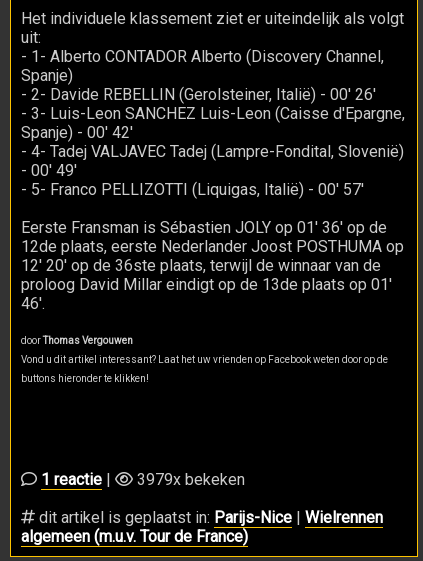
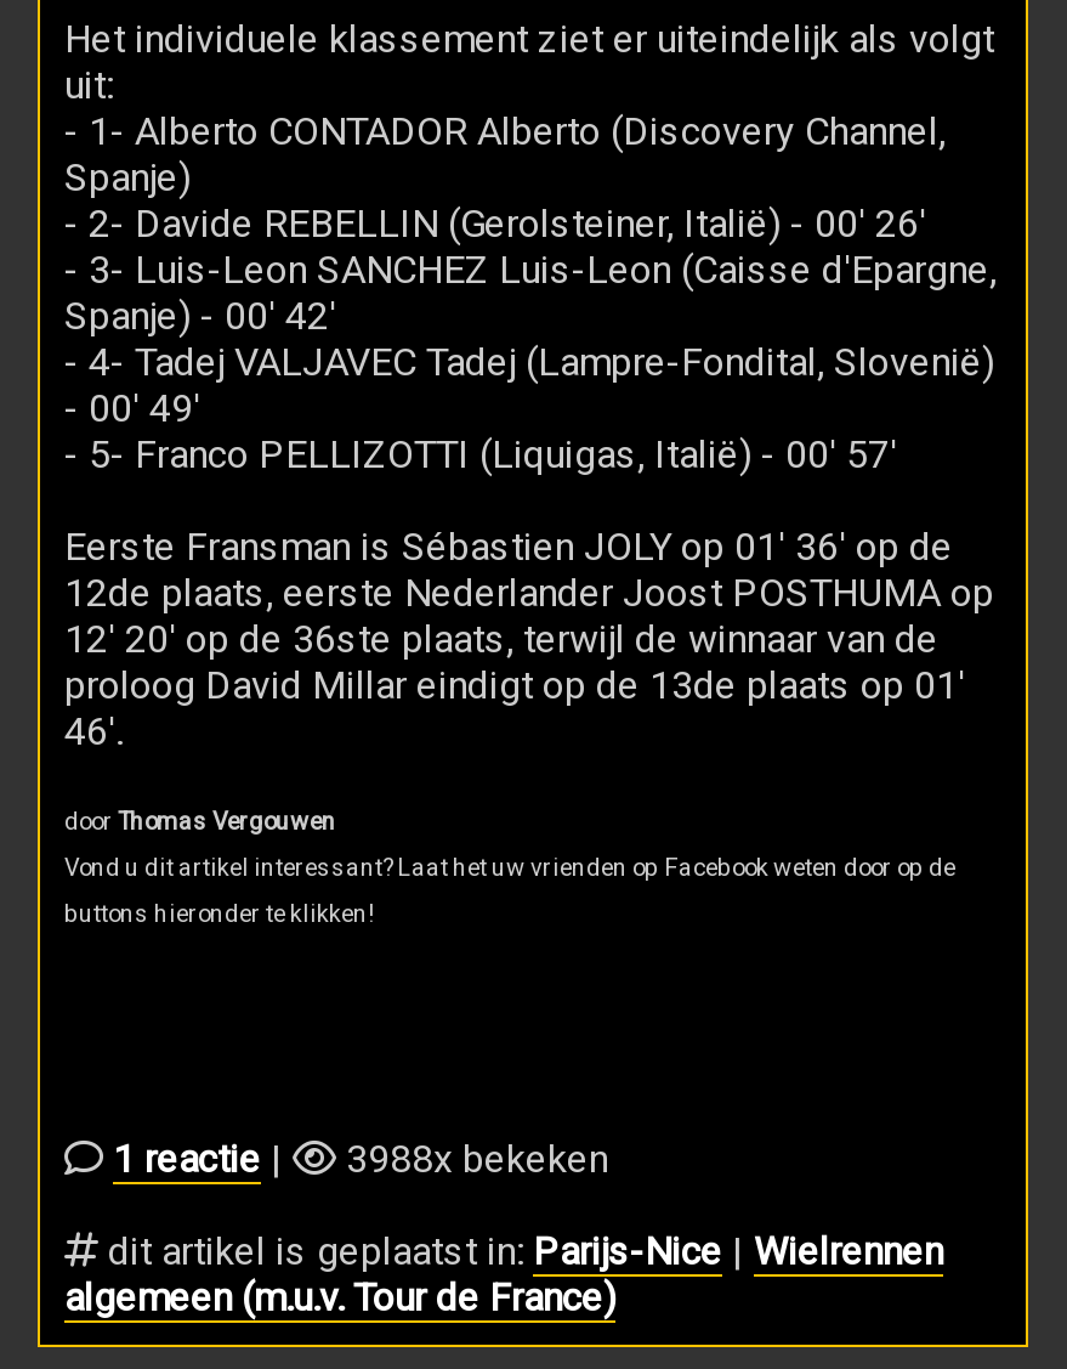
- 3979x bekeken
+ 3988x bekeken
